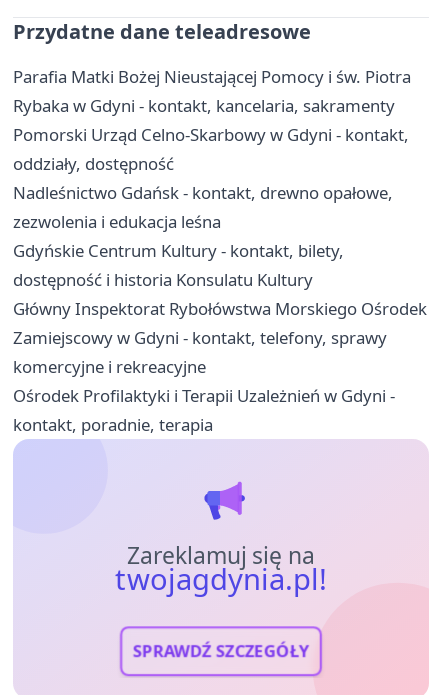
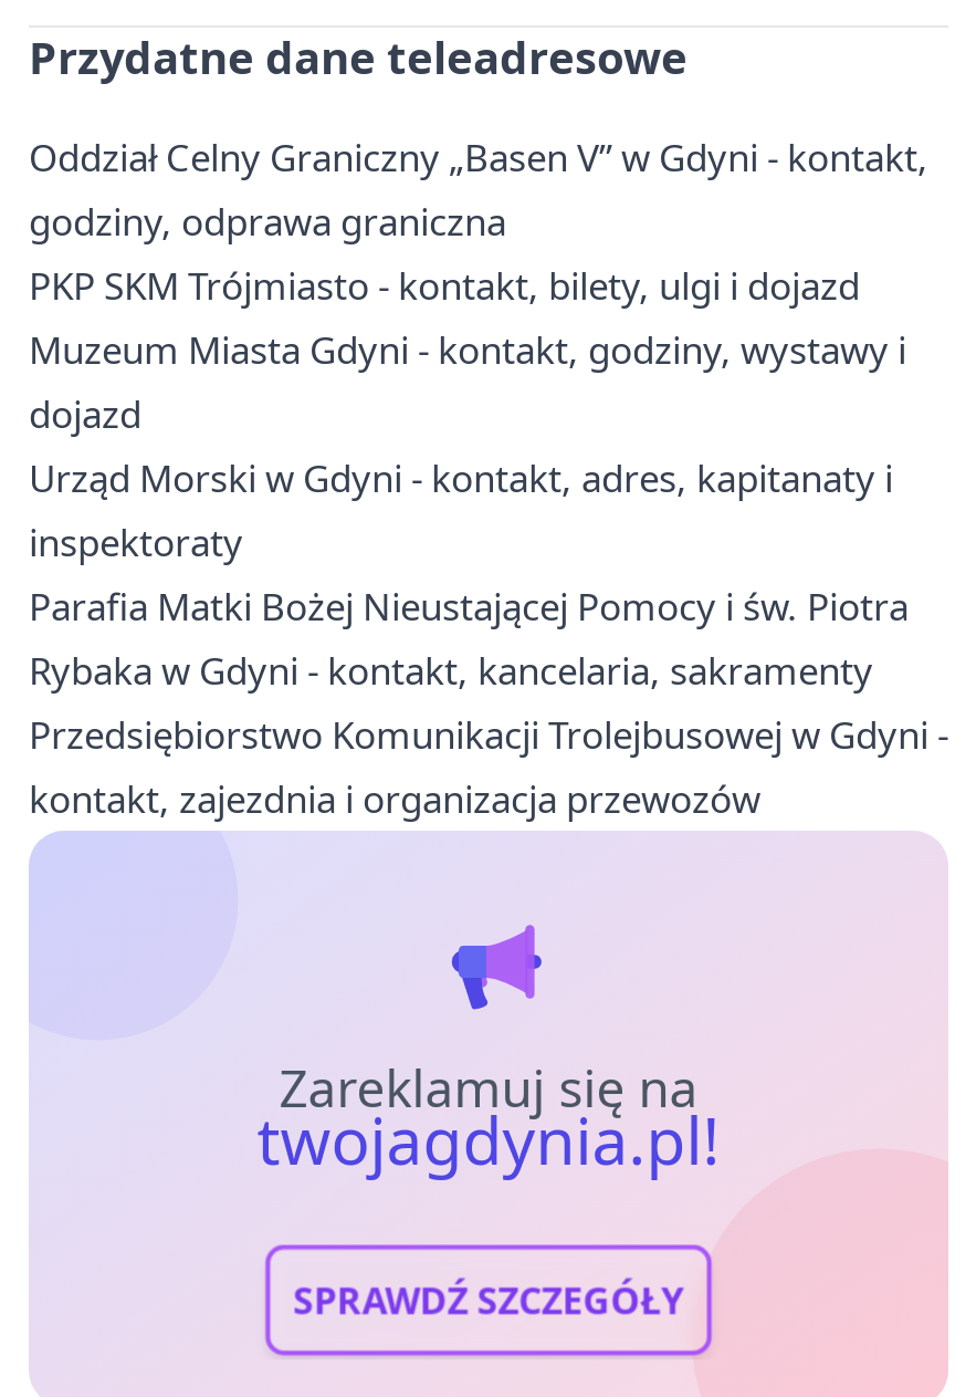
+ Oddział Celny Graniczny „Basen V” w Gdyni - kontakt,
+ godziny, odprawa graniczna
+ PKP SKM Trójmiasto - kontakt, bilety, ulgi i dojazd
+ Muzeum Miasta Gdyni - kontakt, godziny, wystawy i
+ dojazd
+ Urząd Morski w Gdyni - kontakt, adres, kapitanaty i
+ inspektoraty

moved down: Parafia Matki Bożej Nieustającej Pomocy i św. Piotra | Rybaka w Gdyni - kontakt, kancelaria, sakramenty

- Pomorski Urząd Celno-Skarbowy w Gdyni - kontakt,
- oddziały, dostępność
- Nadleśnictwo Gdańsk - kontakt, drewno opałowe,
- zezwolenia i edukacja leśna
- Gdyńskie Centrum Kultury - kontakt, bilety,
- dostępność i historia Konsulatu Kultury
- Główny Inspektorat Rybołówstwa Morskiego Ośrodek
- Zamiejscowy w Gdyni - kontakt, telefony, sprawy
- komercyjne i rekreacyjne
- Ośrodek Profilaktyki i Terapii Uzależnień w Gdyni -
- kontakt, poradnie, terapia
+ Przedsiębiorstwo Komunikacji Trolejbusowej w Gdyni -
+ kontakt, zajezdnia i organizacja przewozów
